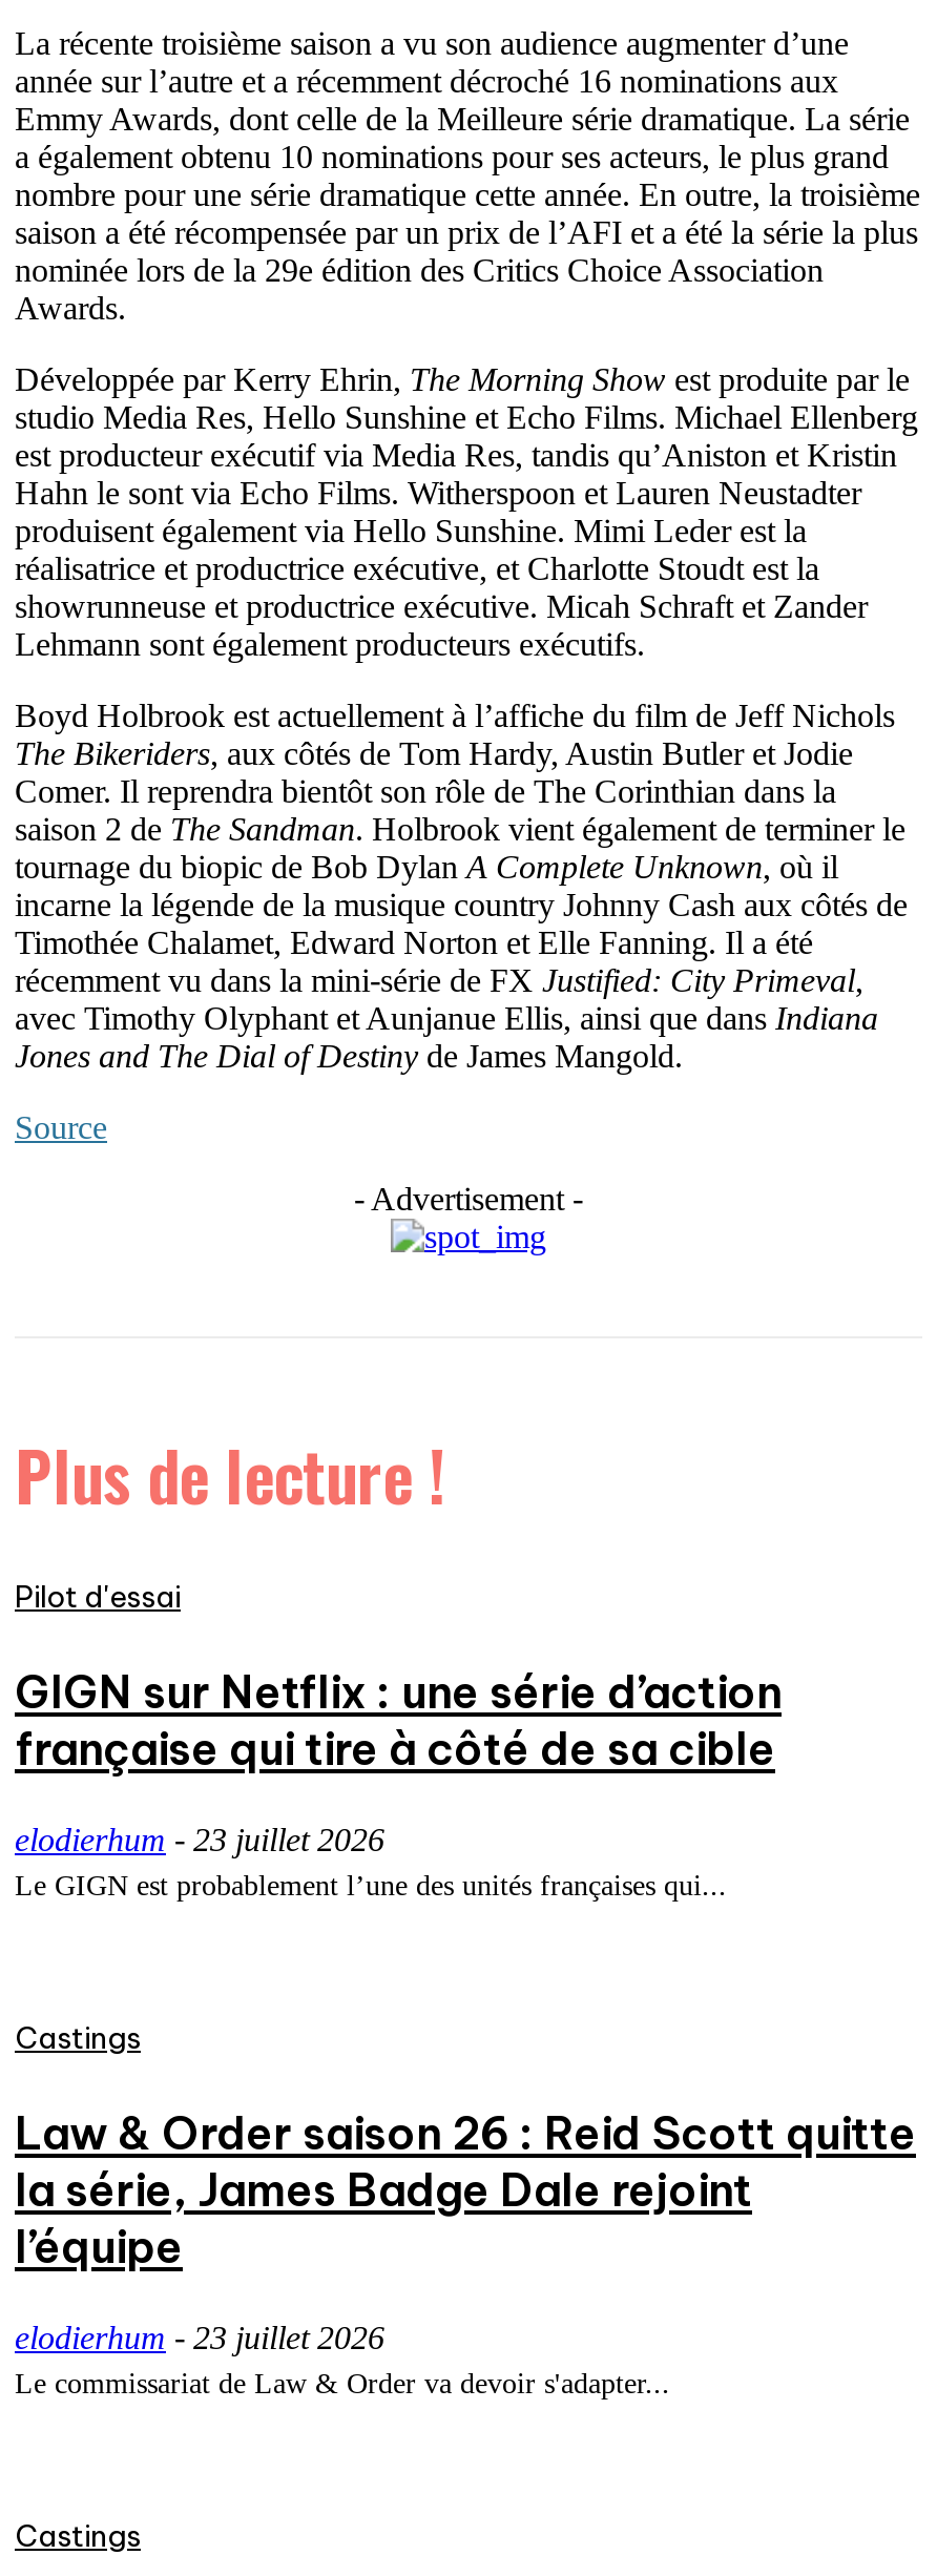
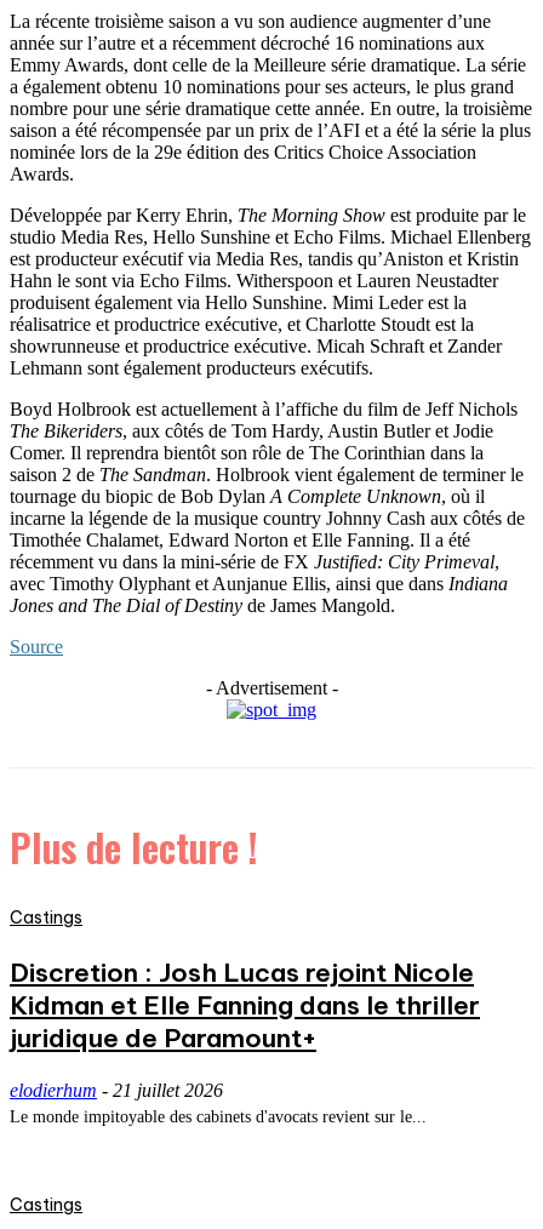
- Pilot d'essai
- GIGN sur Netflix : une série d’action
- française qui tire à côté de sa cible
- elodierhum - 23 juillet 2026
- Le GIGN est probablement l’une des unités françaises qui...

- Law & Order saison 26 : Reid Scott quitte
- la série, James Badge Dale rejoint
- l’équipe
+ Discretion : Josh Lucas rejoint Nicole
+ Kidman et Elle Fanning dans le thriller
+ juridique de Paramount+

- elodierhum - 23 juillet 2026
- Le commissariat de Law & Order va devoir s'adapter...
+ elodierhum - 21 juillet 2026
+ Le monde impitoyable des cabinets d'avocats revient sur le...
